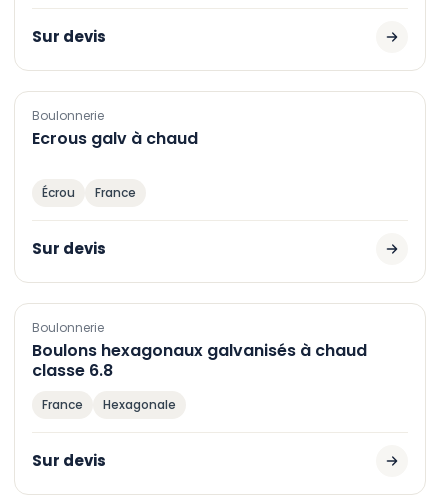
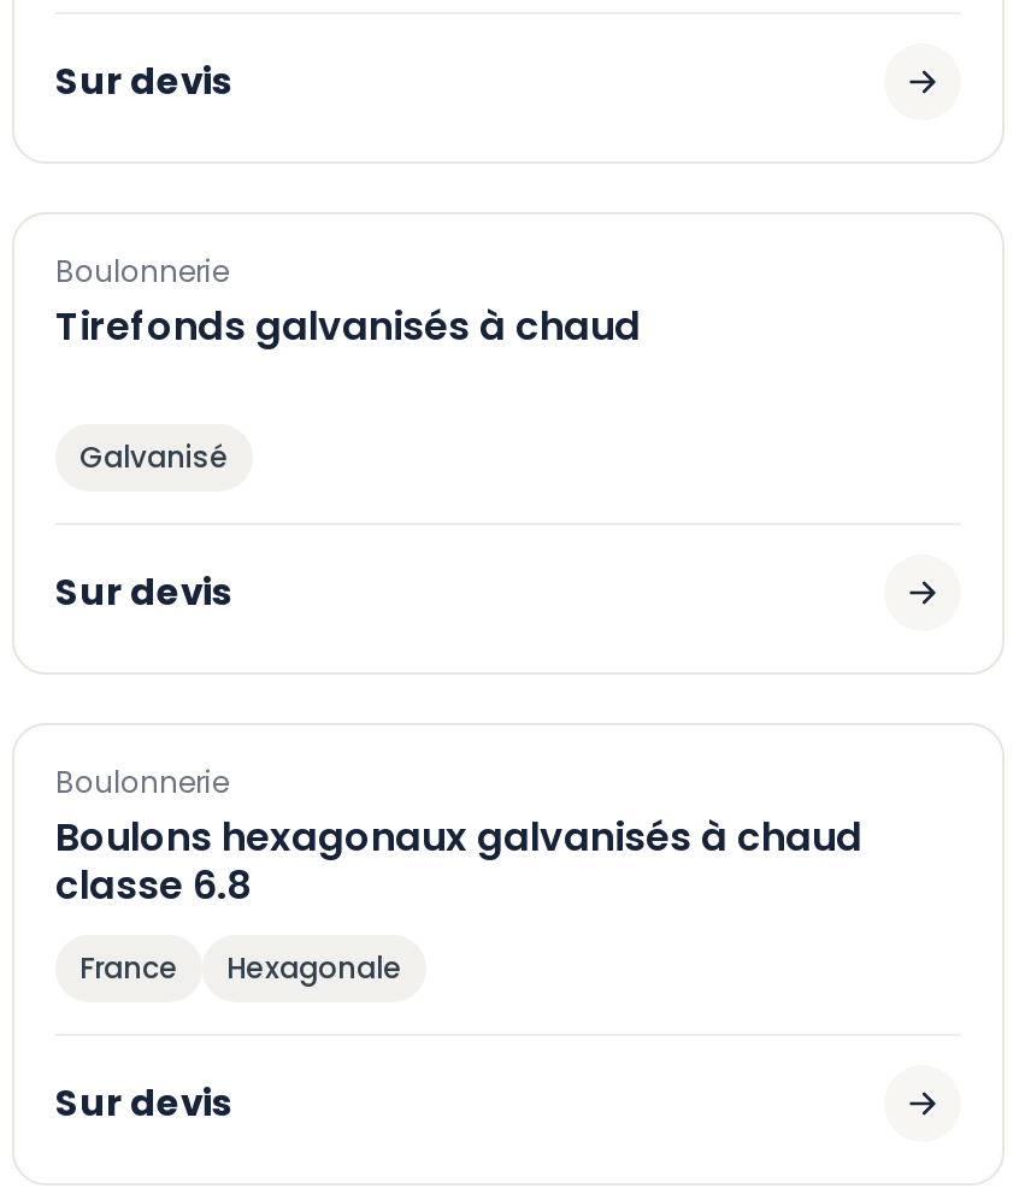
- Ecrous galv à chaud
+ Tirefonds galvanisés à chaud

- Écrou
- France
+ Galvanisé
